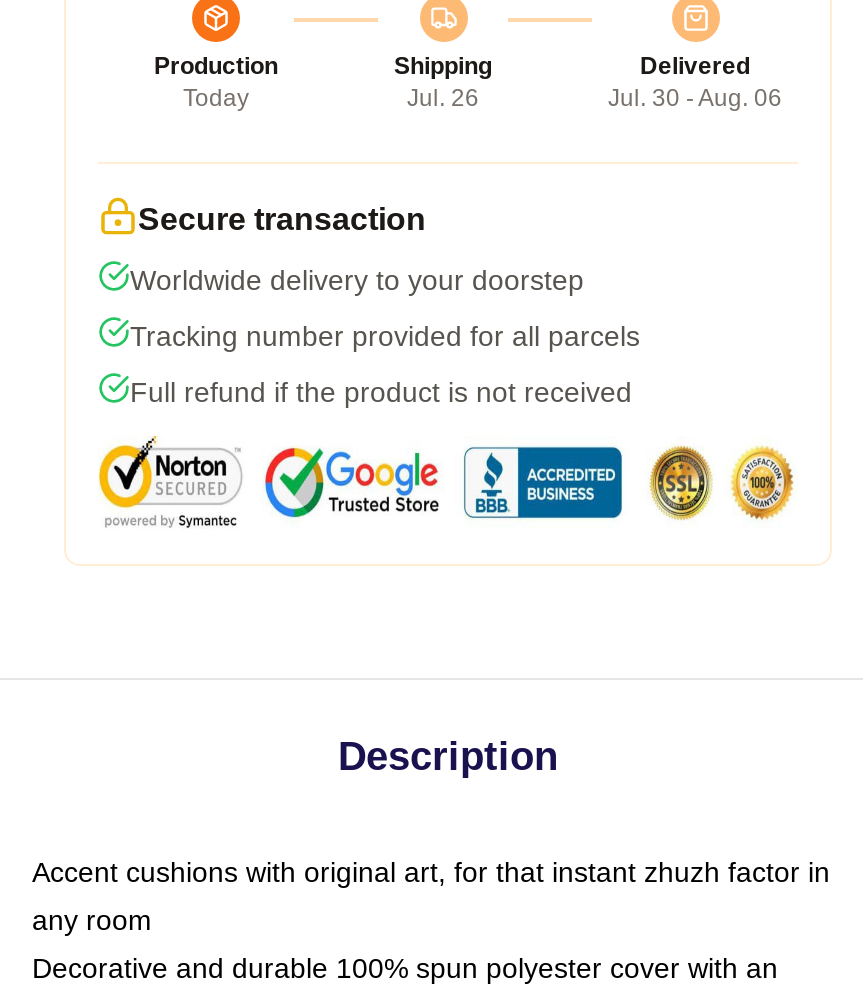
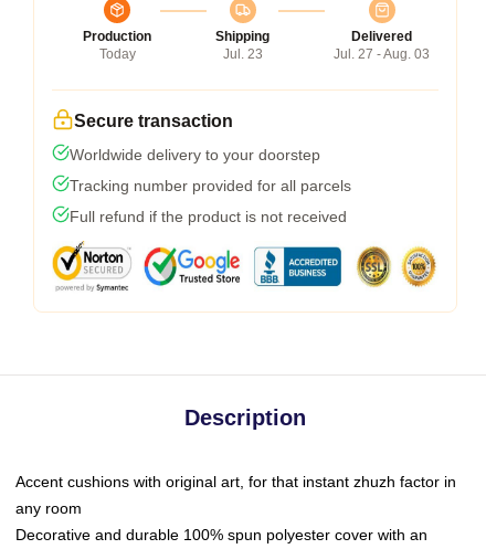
- Jul. 26
+ Jul. 23

- Jul. 30 - Aug. 06
+ Jul. 27 - Aug. 03
